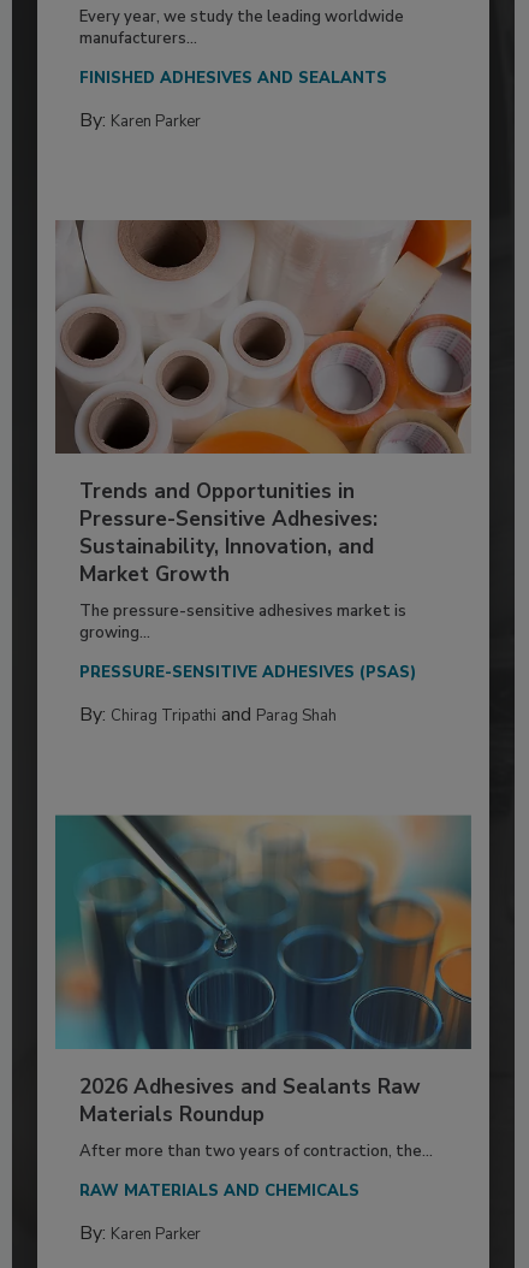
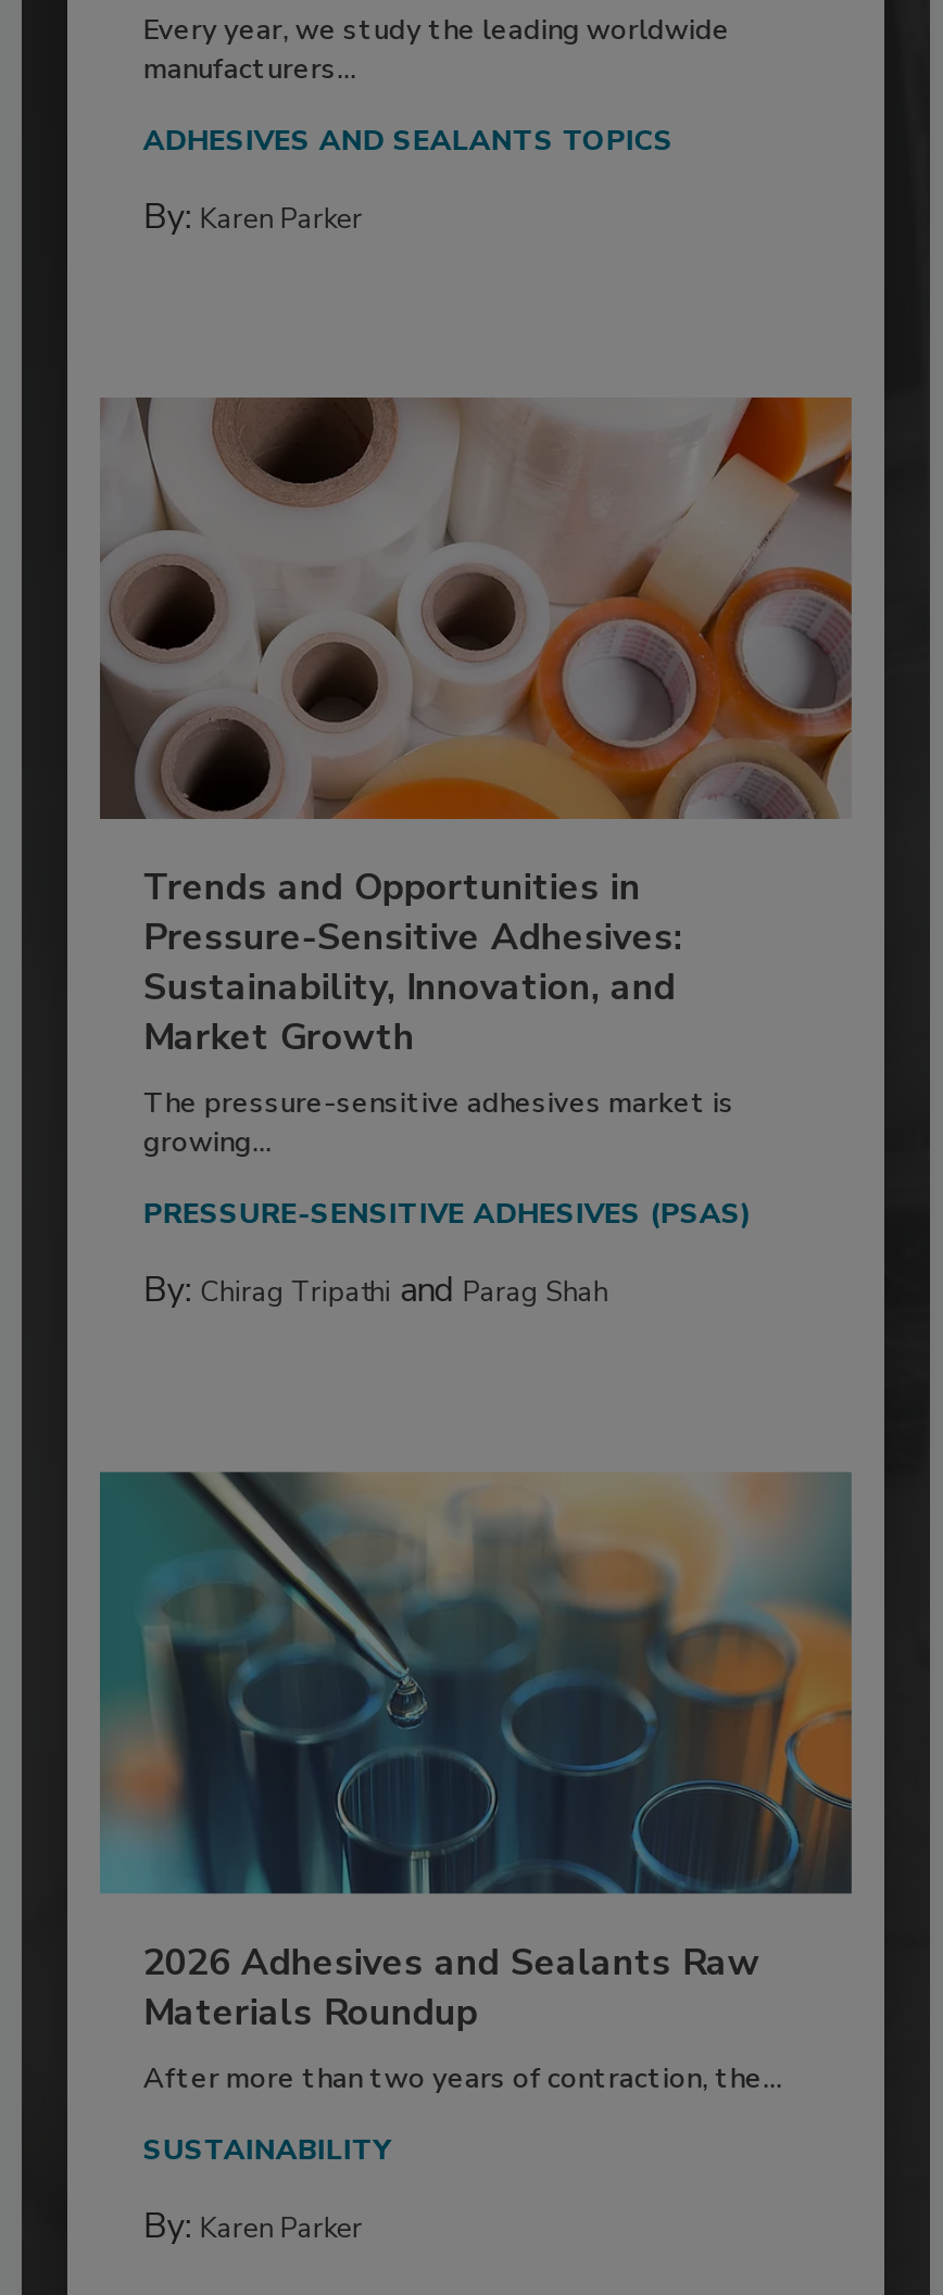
- FINISHED ADHESIVES AND SEALANTS
+ ADHESIVES AND SEALANTS TOPICS

- RAW MATERIALS AND CHEMICALS
+ SUSTAINABILITY
